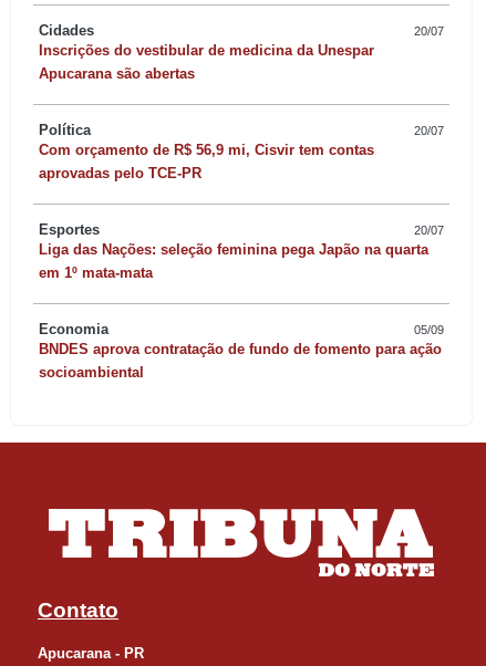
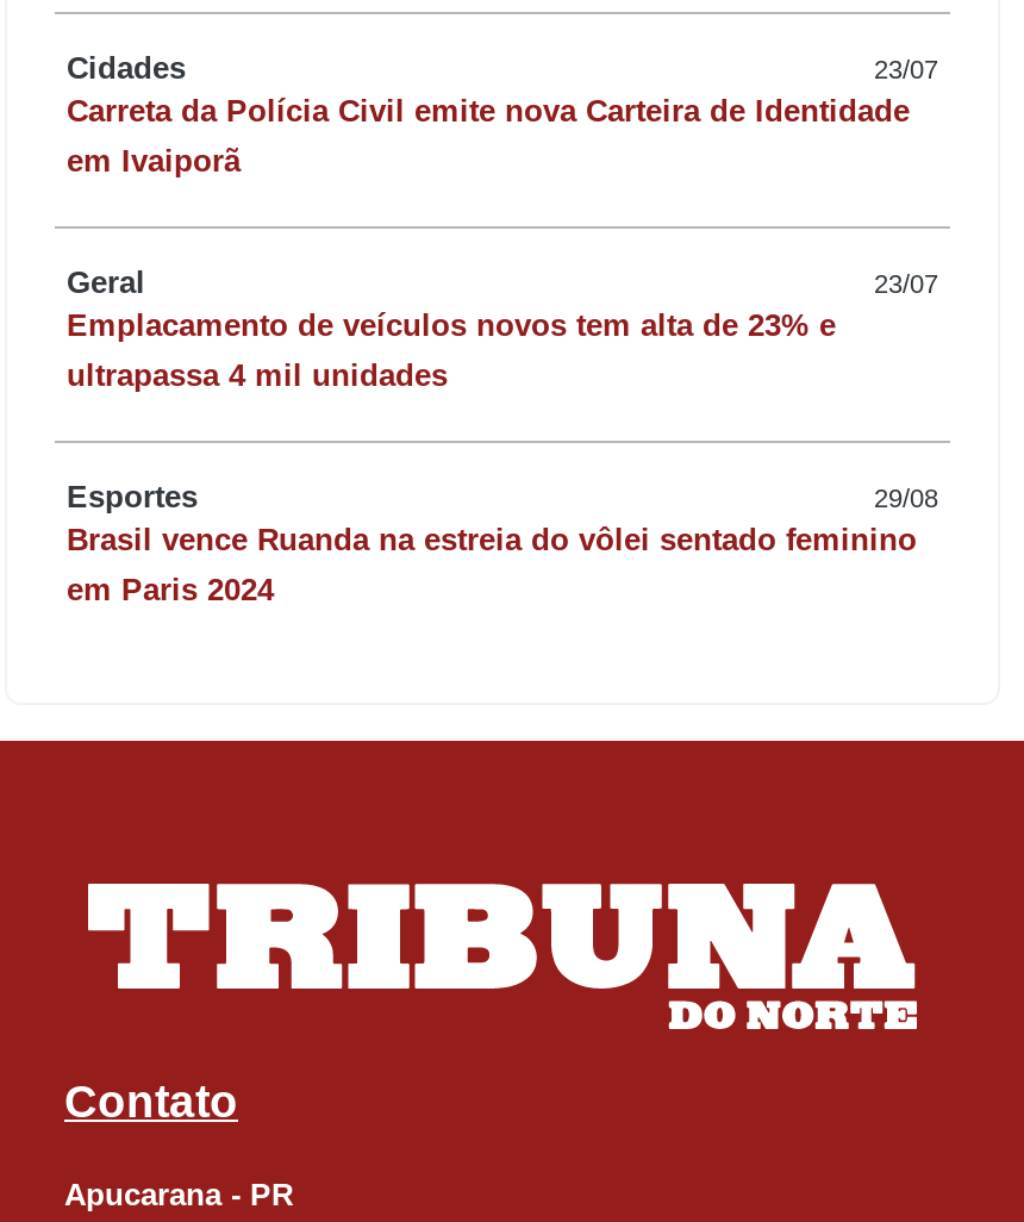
- 20/07
- Inscrições do vestibular de medicina da Unespar
- Apucarana são abertas
+ 23/07
+ Carreta da Polícia Civil emite nova Carteira de Identidade
+ em Ivaiporã

- Política
- 20/07
- Com orçamento de R$ 56,9 mi, Cisvir tem contas
- aprovadas pelo TCE-PR
+ Geral
+ 23/07
+ Emplacamento de veículos novos tem alta de 23% e
+ ultrapassa 4 mil unidades

- 20/07
- Liga das Nações: seleção feminina pega Japão na quarta
- em 1º mata-mata
- Economia
- 05/09
- BNDES aprova contratação de fundo de fomento para ação
- socioambiental
+ 29/08
+ Brasil vence Ruanda na estreia do vôlei sentado feminino
+ em Paris 2024
